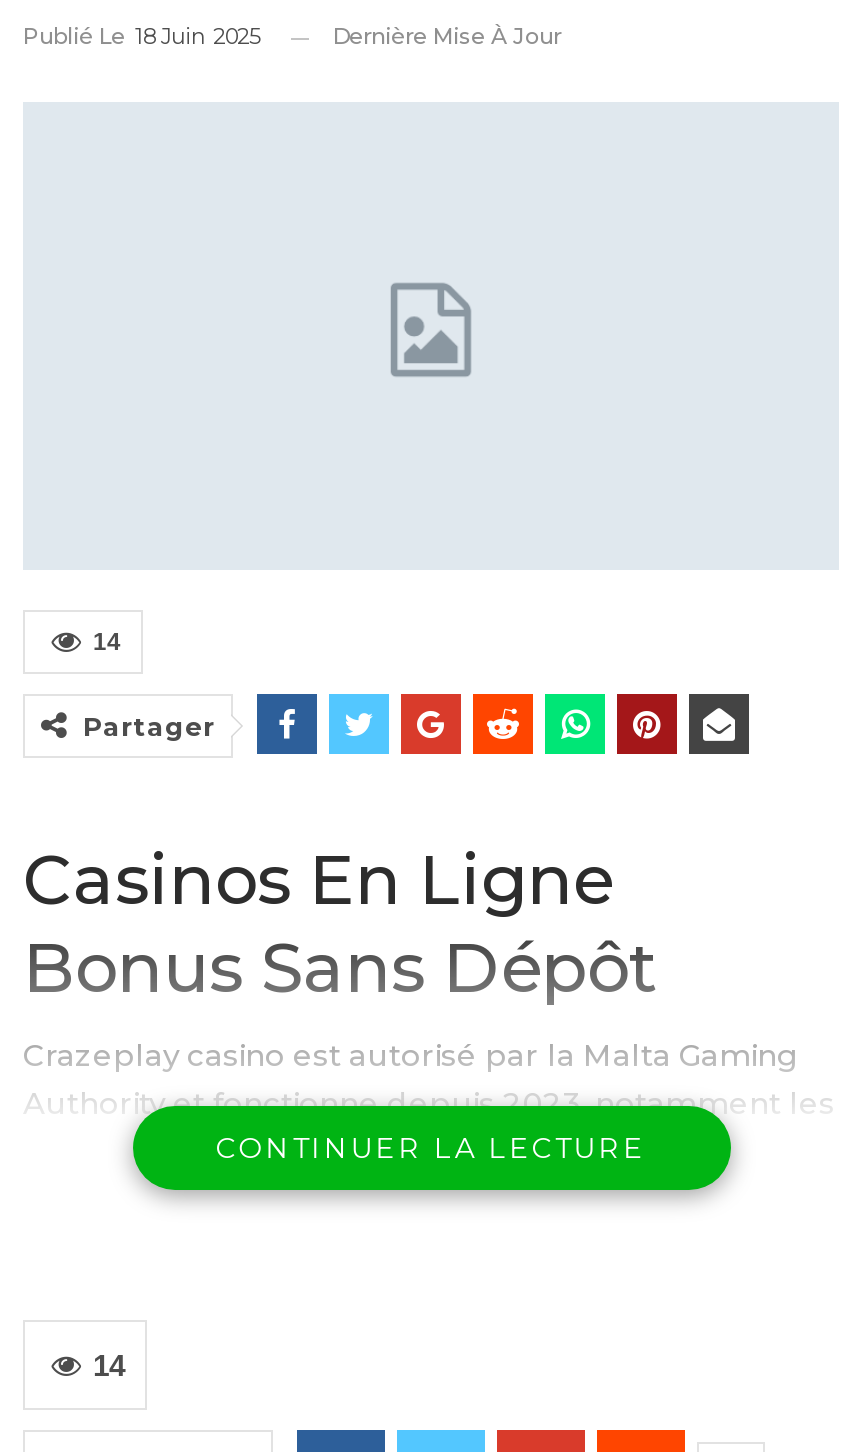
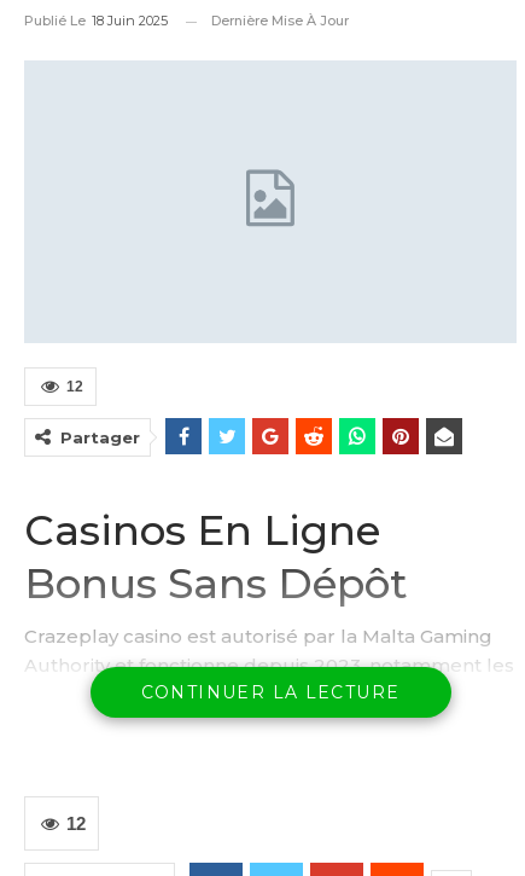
- 14
+ 12

- 14
+ 12
